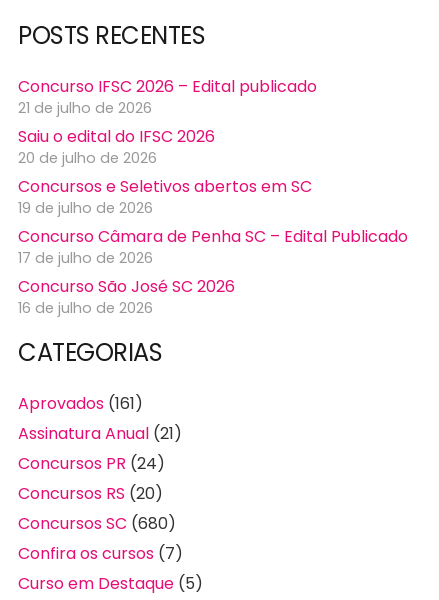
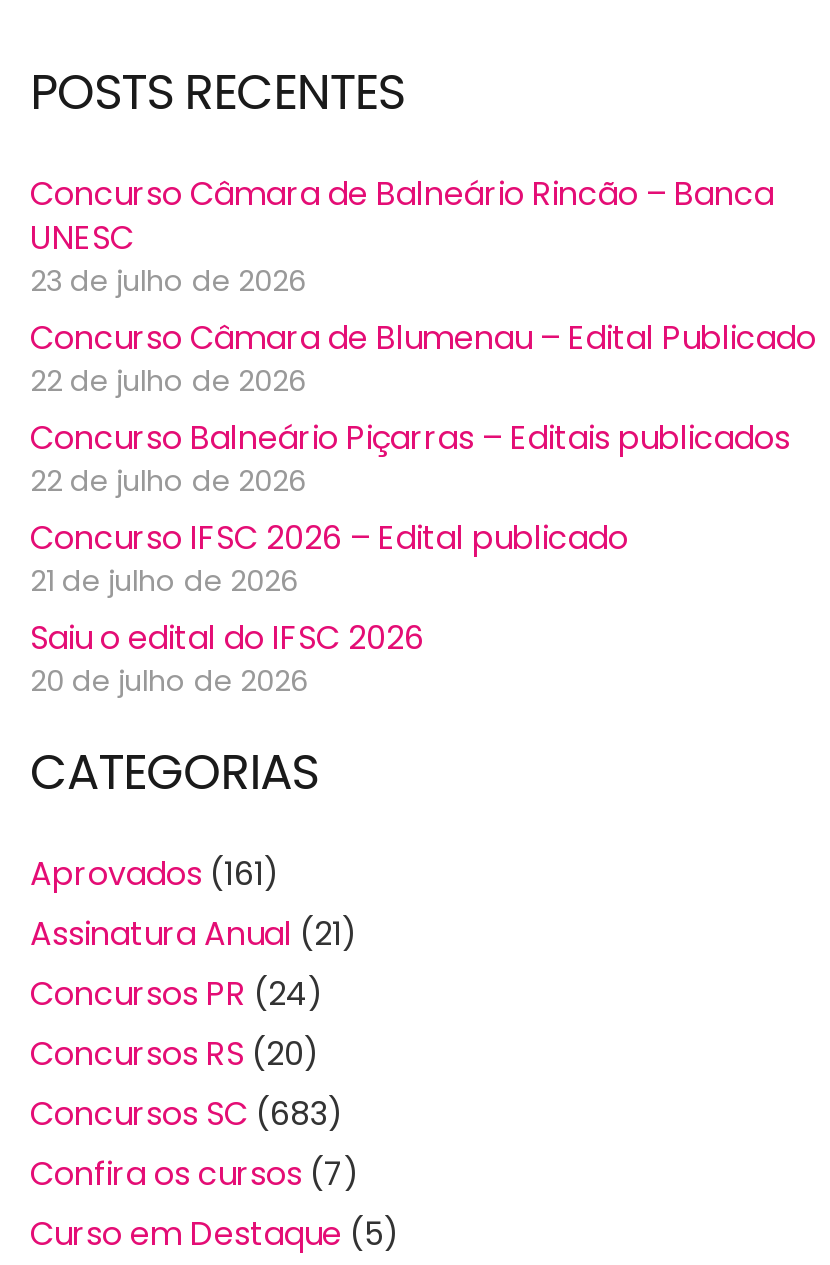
+ Concurso Câmara de Balneário Rincão – Banca
+ UNESC
+ 23 de julho de 2026
+ Concurso Câmara de Blumenau – Edital Publicado
+ 22 de julho de 2026
+ Concurso Balneário Piçarras – Editais publicados
+ 22 de julho de 2026

moved down: Concurso IFSC 2026 – Edital publicado | 21 de julho de 2026 | Saiu o edital do IFSC 2026 | 20 de julho de 2026

- Concursos e Seletivos abertos em SC
- 19 de julho de 2026
- Concurso Câmara de Penha SC – Edital Publicado
- 17 de julho de 2026
- Concurso São José SC 2026
- 16 de julho de 2026

- Concursos SC (680)
+ Concursos SC (683)
